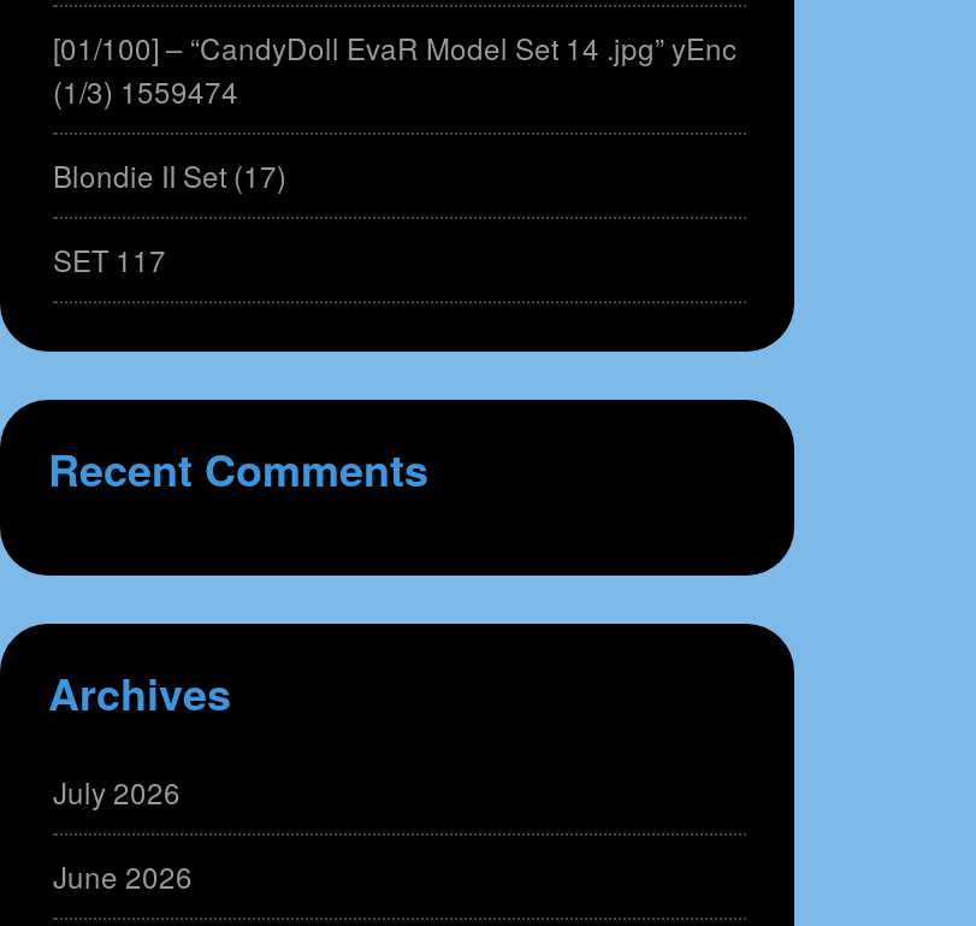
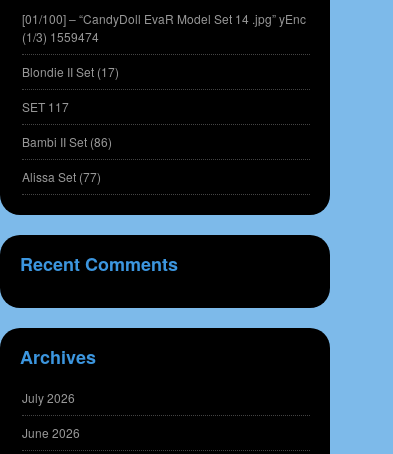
+ Bambi II Set (86)
+ Alissa Set (77)
